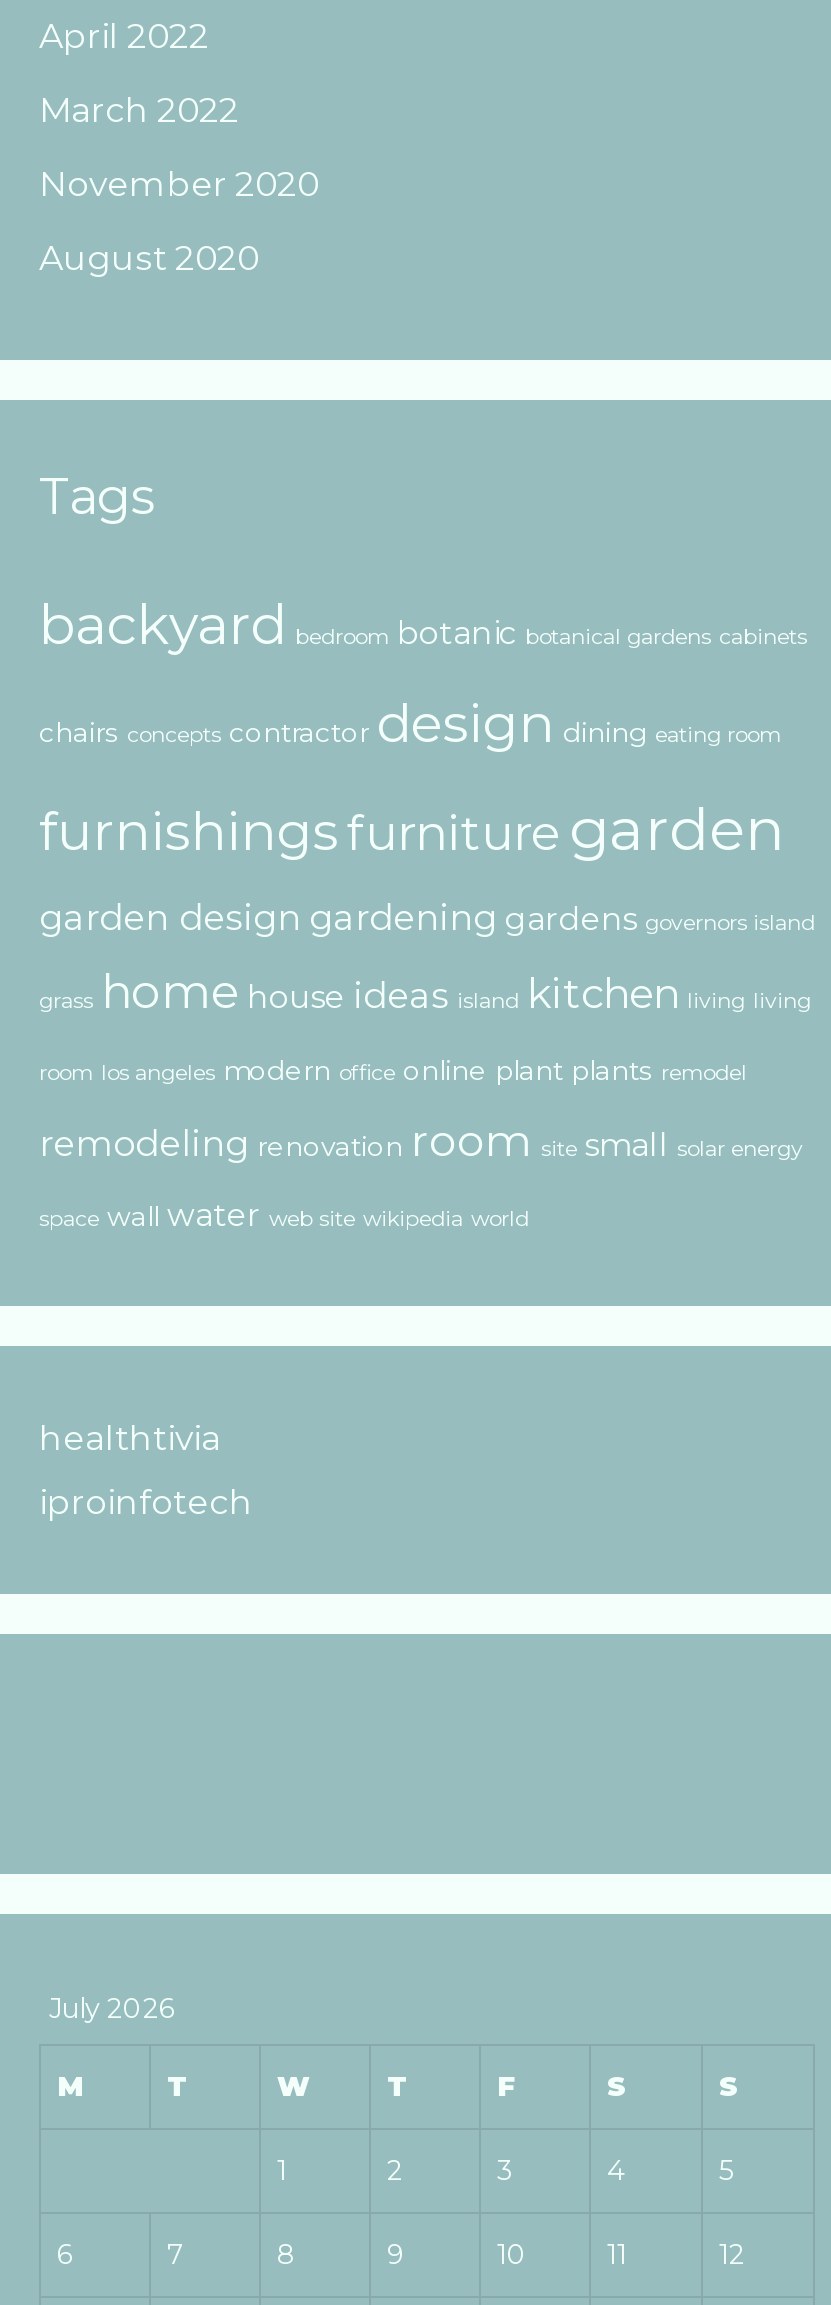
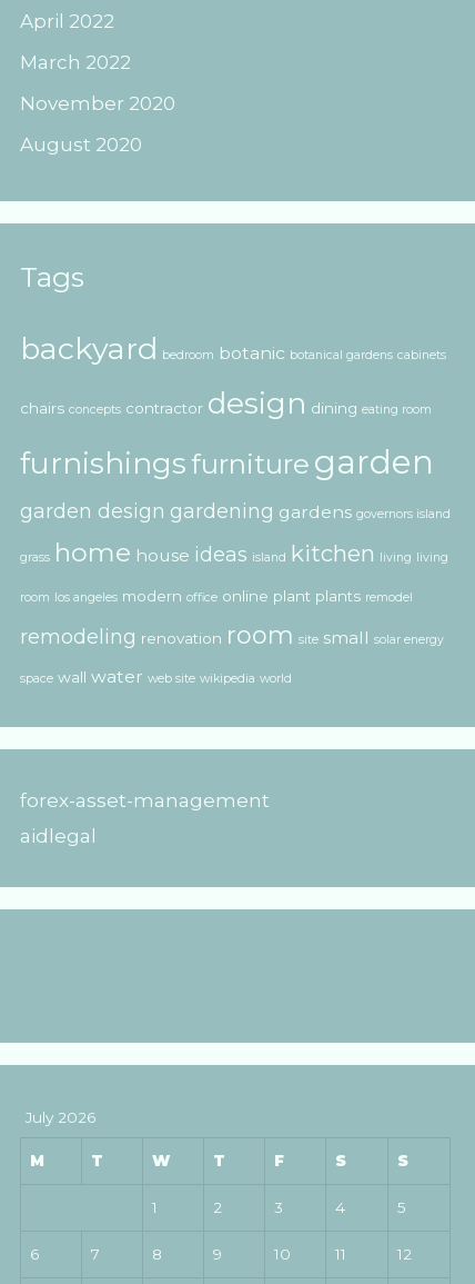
- healthtivia
+ forex-asset-management

- iproinfotech
+ aidlegal
